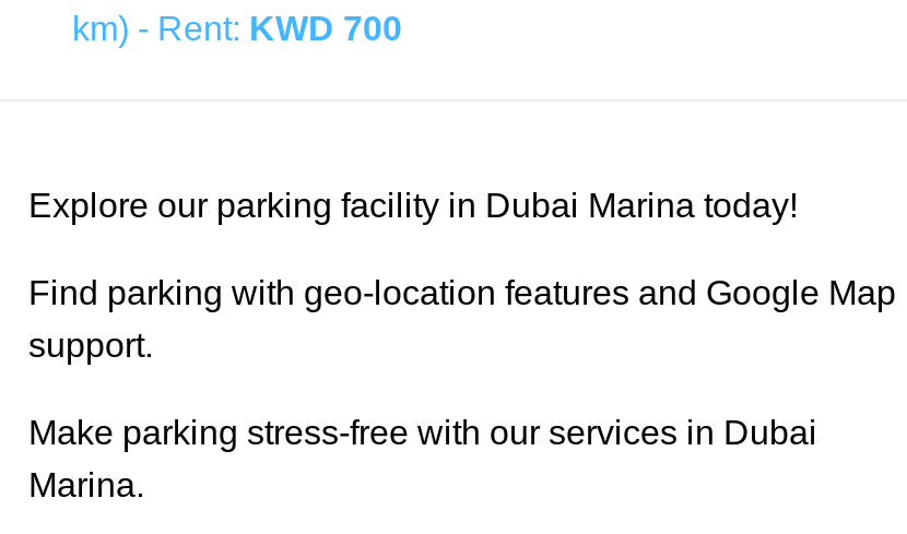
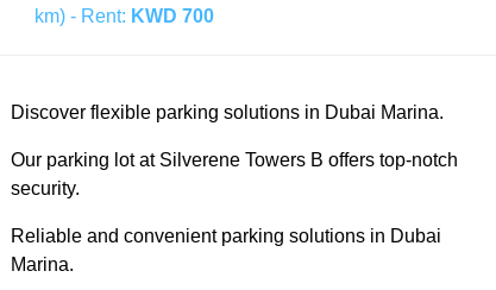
- Explore our parking facility in Dubai Marina today!
+ Discover flexible parking solutions in Dubai Marina.

- Find parking with geo-location features and Google Map
- support.
+ Our parking lot at Silverene Towers B offers top-notch
+ security.

- Make parking stress-free with our services in Dubai
+ Reliable and convenient parking solutions in Dubai
